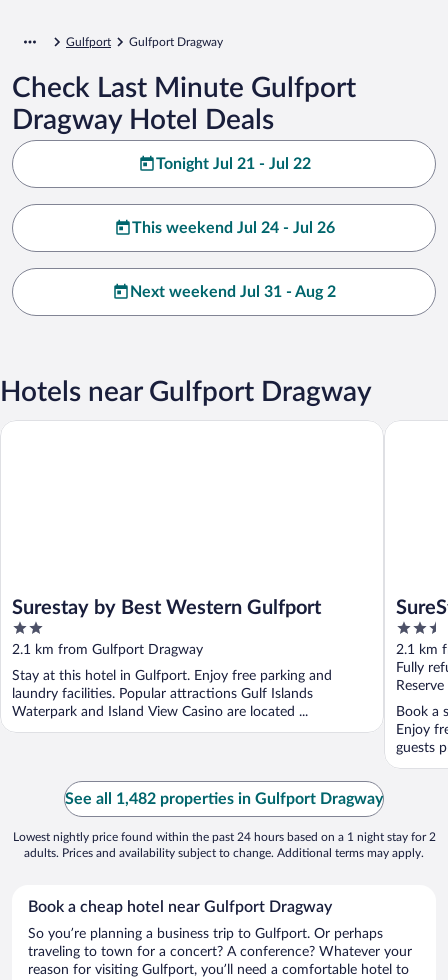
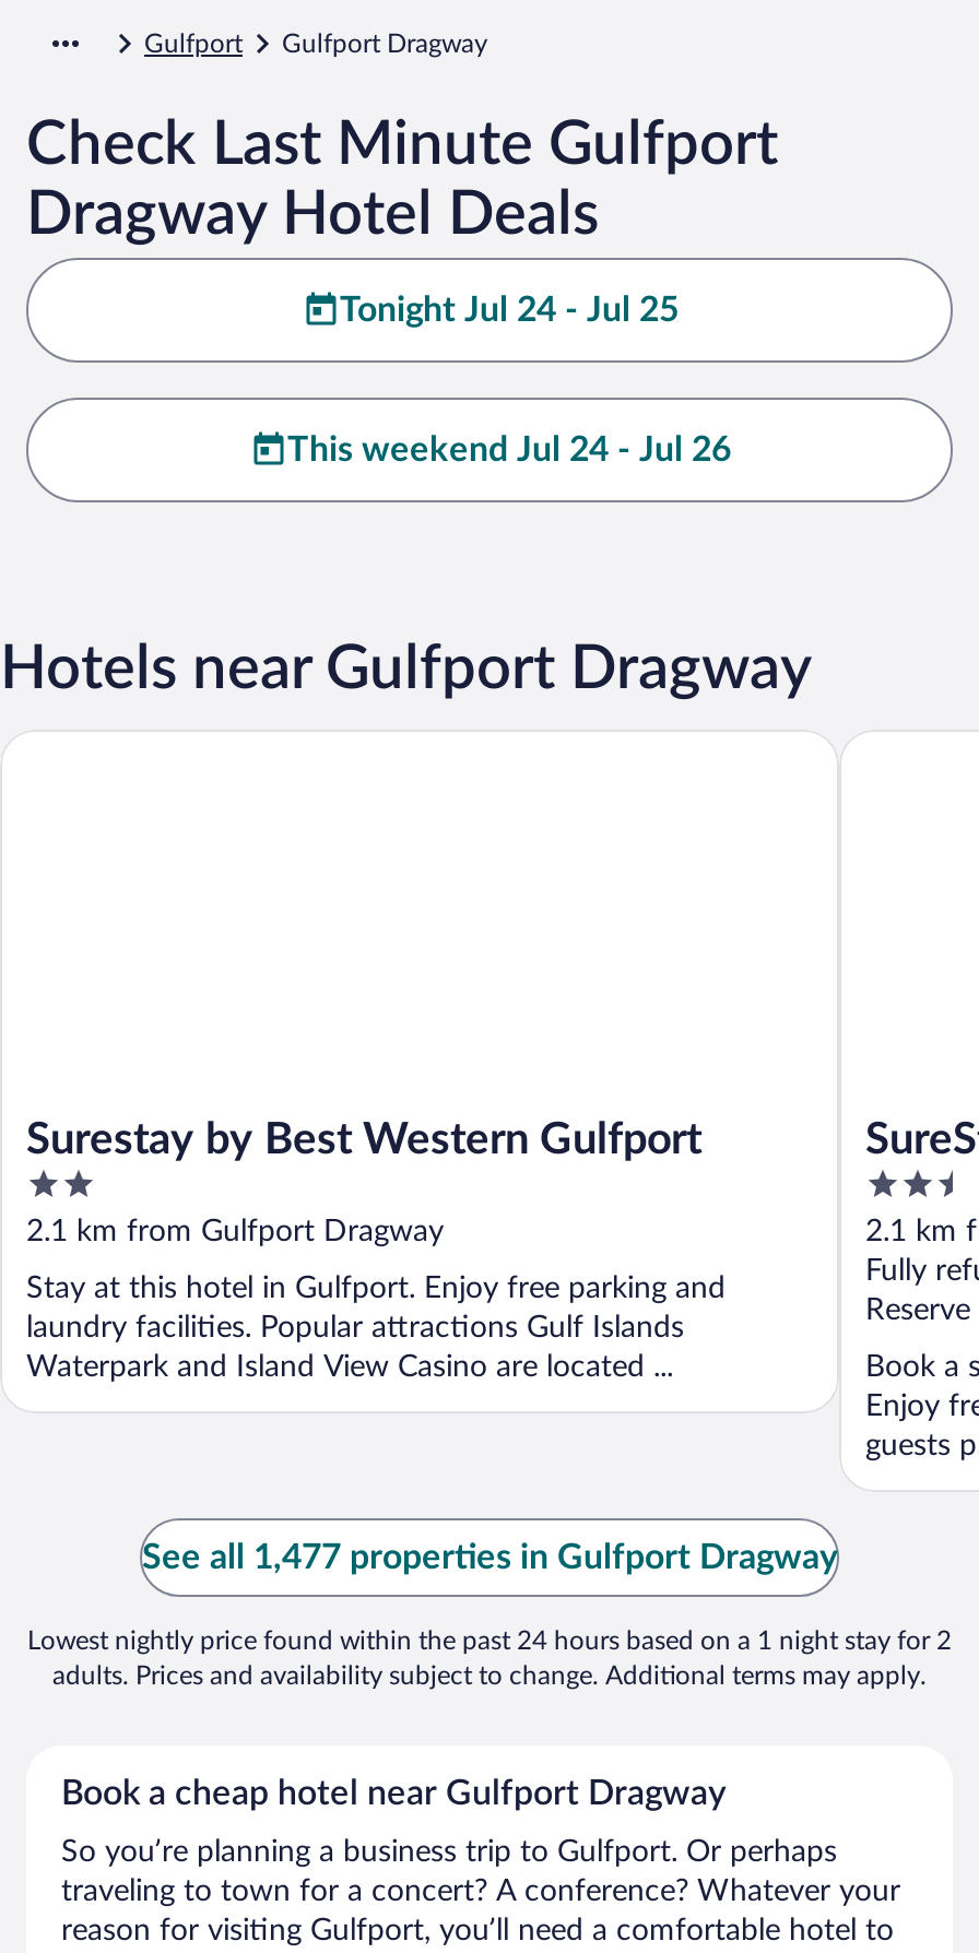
- Tonight Jul 21 - Jul 22
+ Tonight Jul 24 - Jul 25

- Next weekend Jul 31 - Aug 2

- See all 1,482 properties in Gulfport Dragway
+ See all 1,477 properties in Gulfport Dragway
